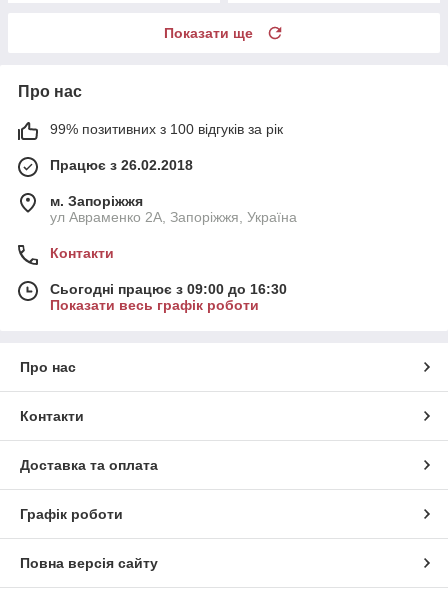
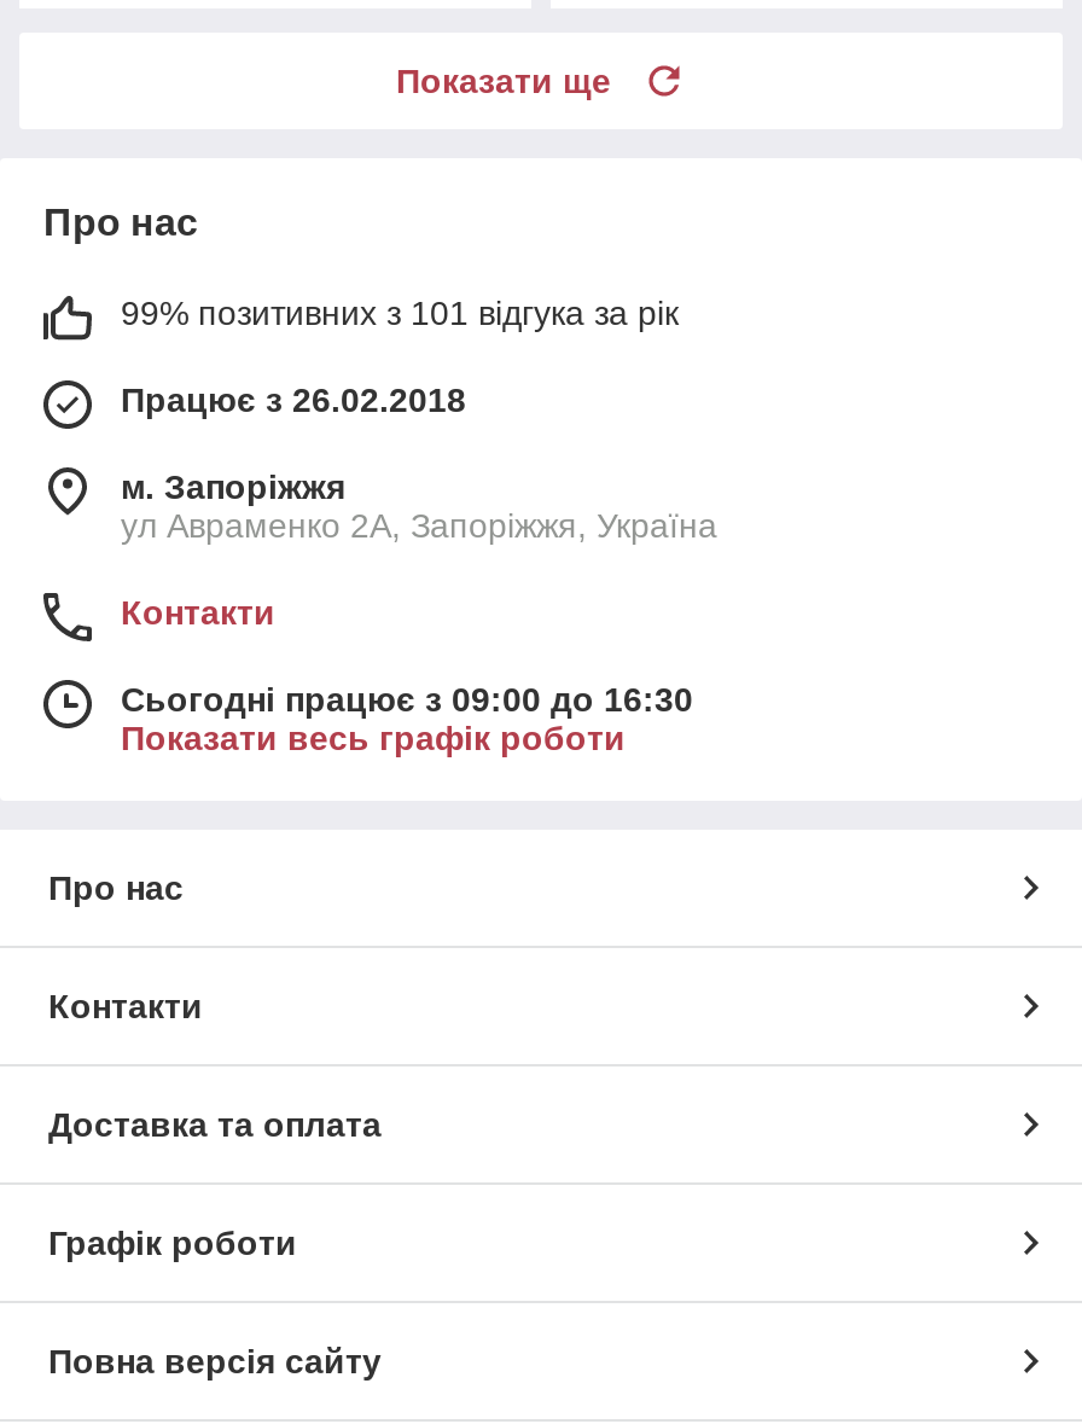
- 99% позитивних з 100 відгуків за рік
+ 99% позитивних з 101 відгука за рік
